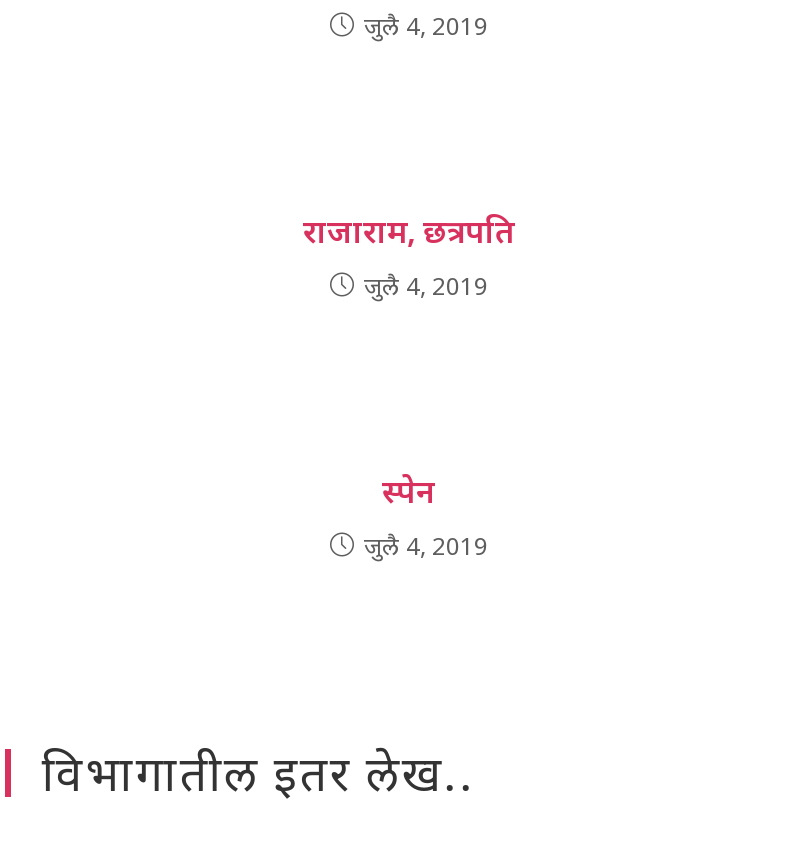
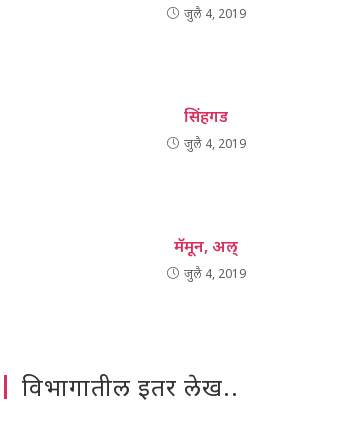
- राजाराम, छत्रपति
+ सिंहगड

- स्पेन
+ मॅमून, अल्‌
